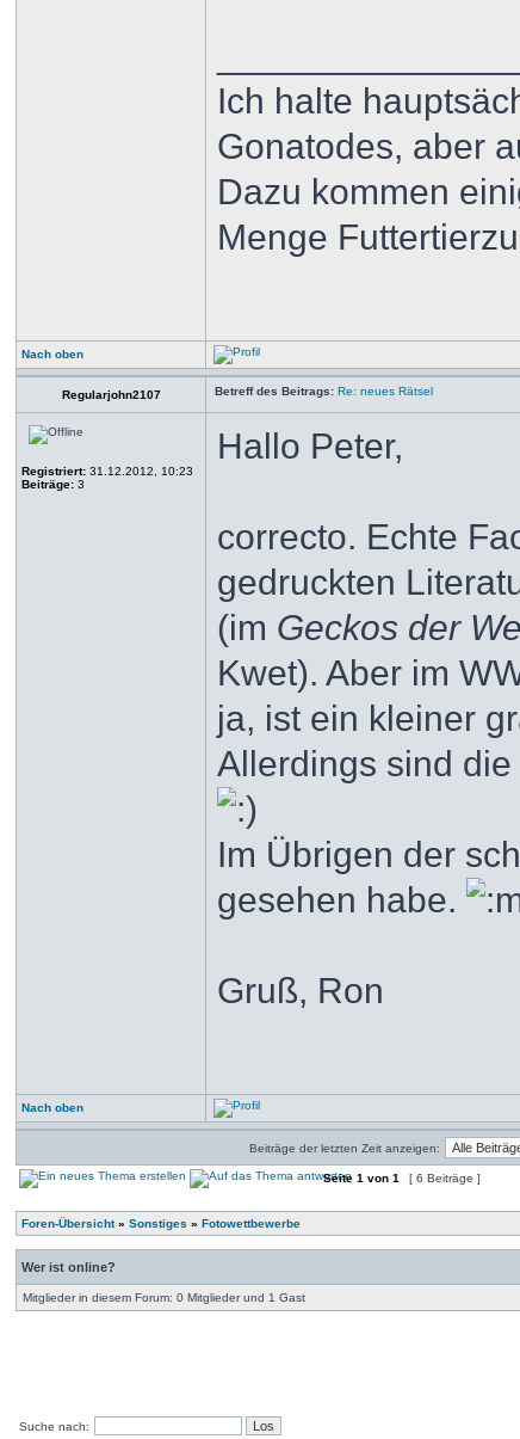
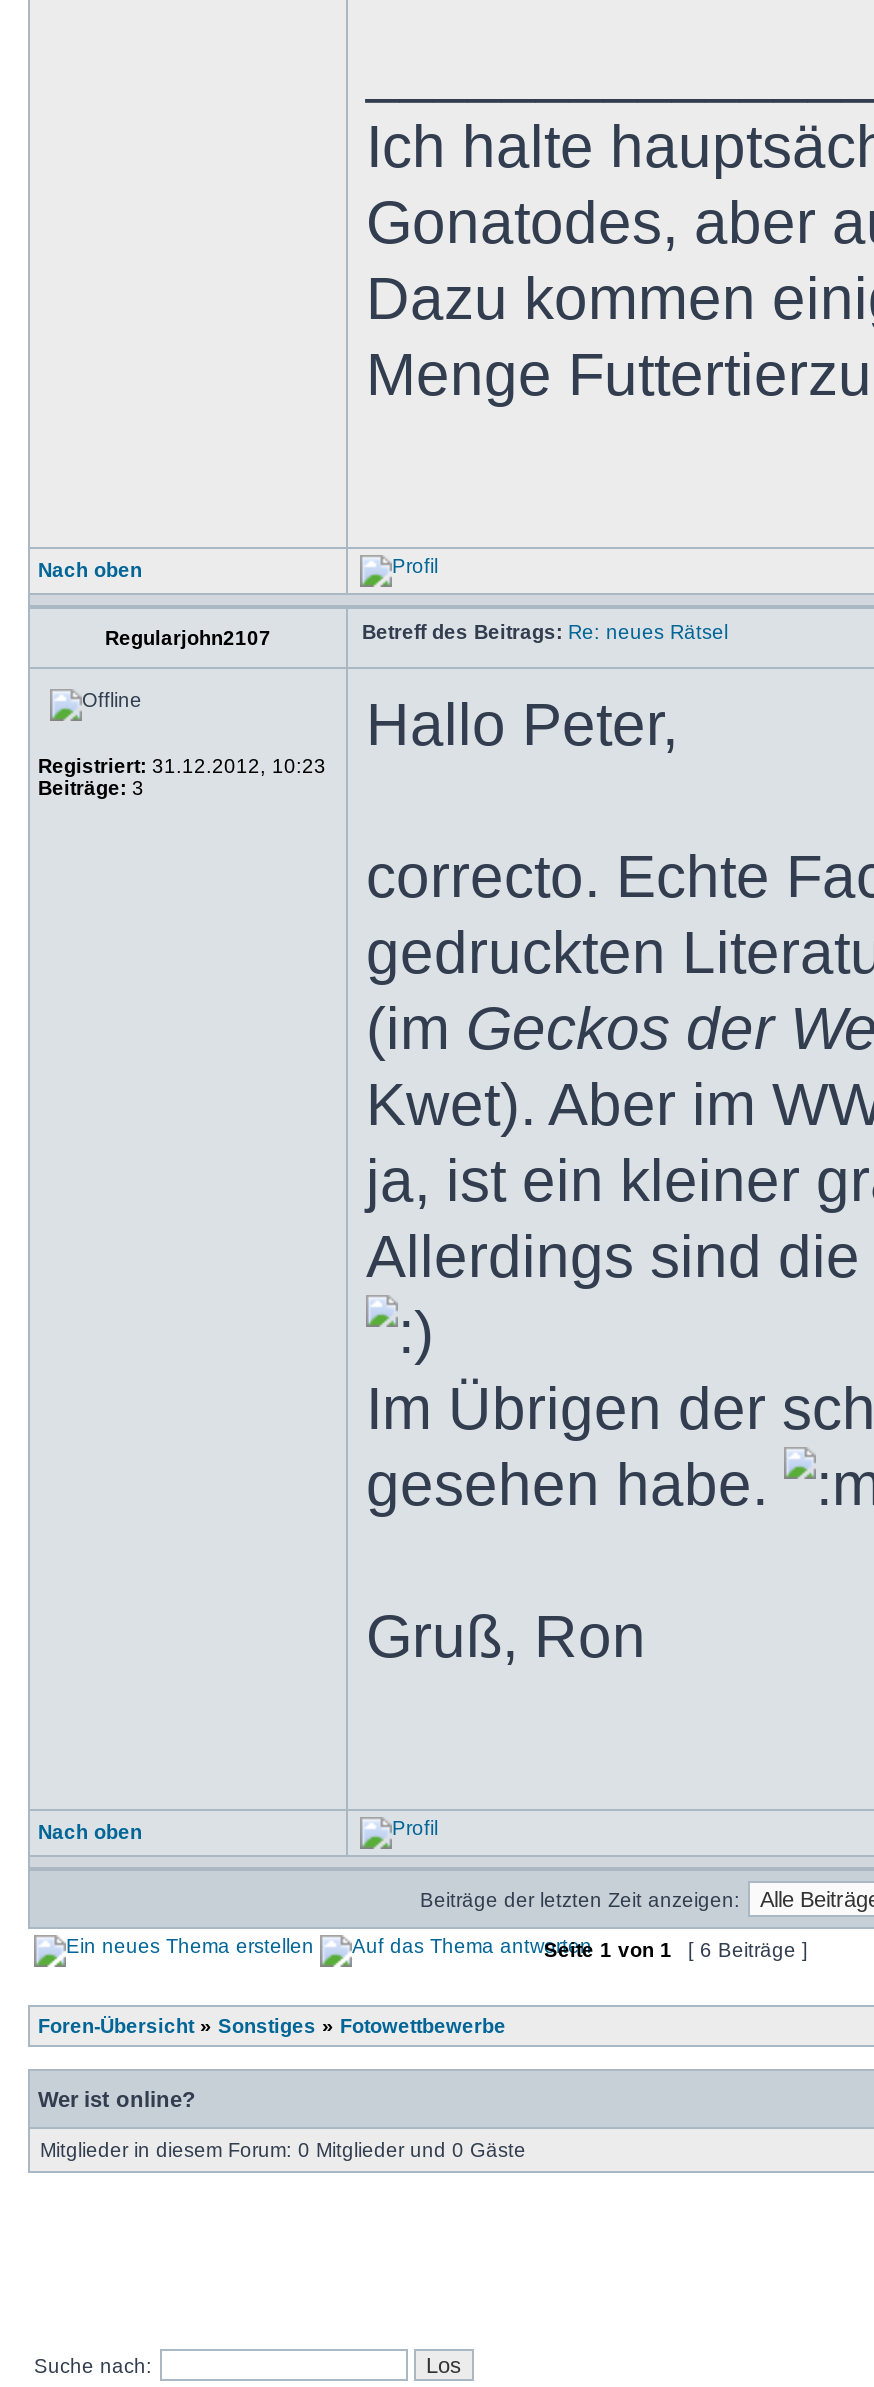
- Mitglieder in diesem Forum: 0 Mitglieder und 1 Gast
+ Mitglieder in diesem Forum: 0 Mitglieder und 0 Gäste
